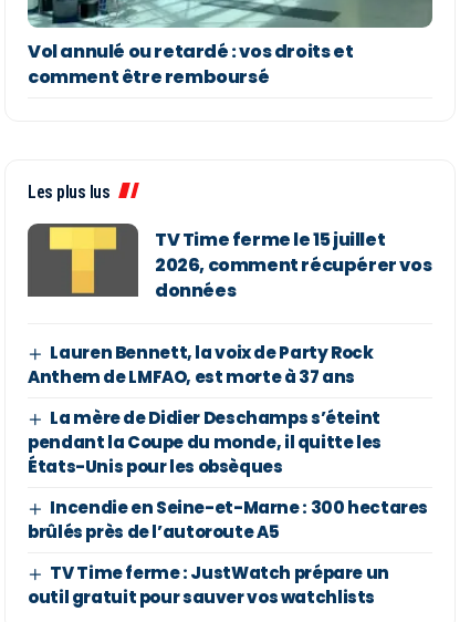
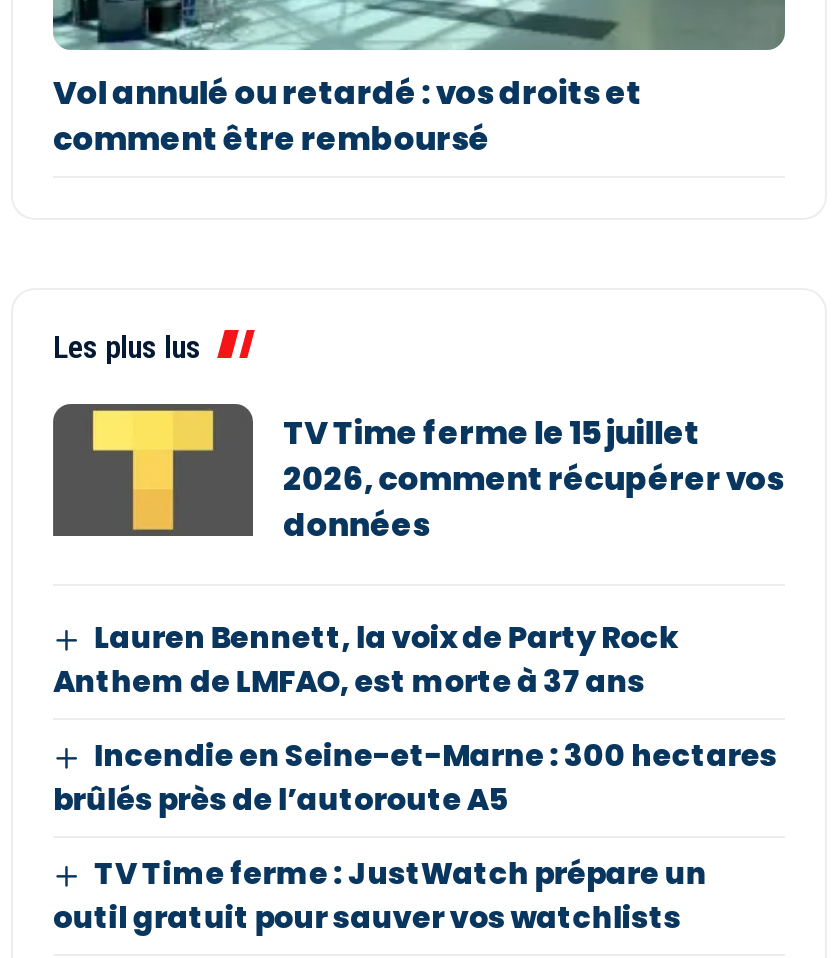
- La mère de Didier Deschamps s’éteint
- pendant la Coupe du monde, il quitte les
- États-Unis pour les obsèques
